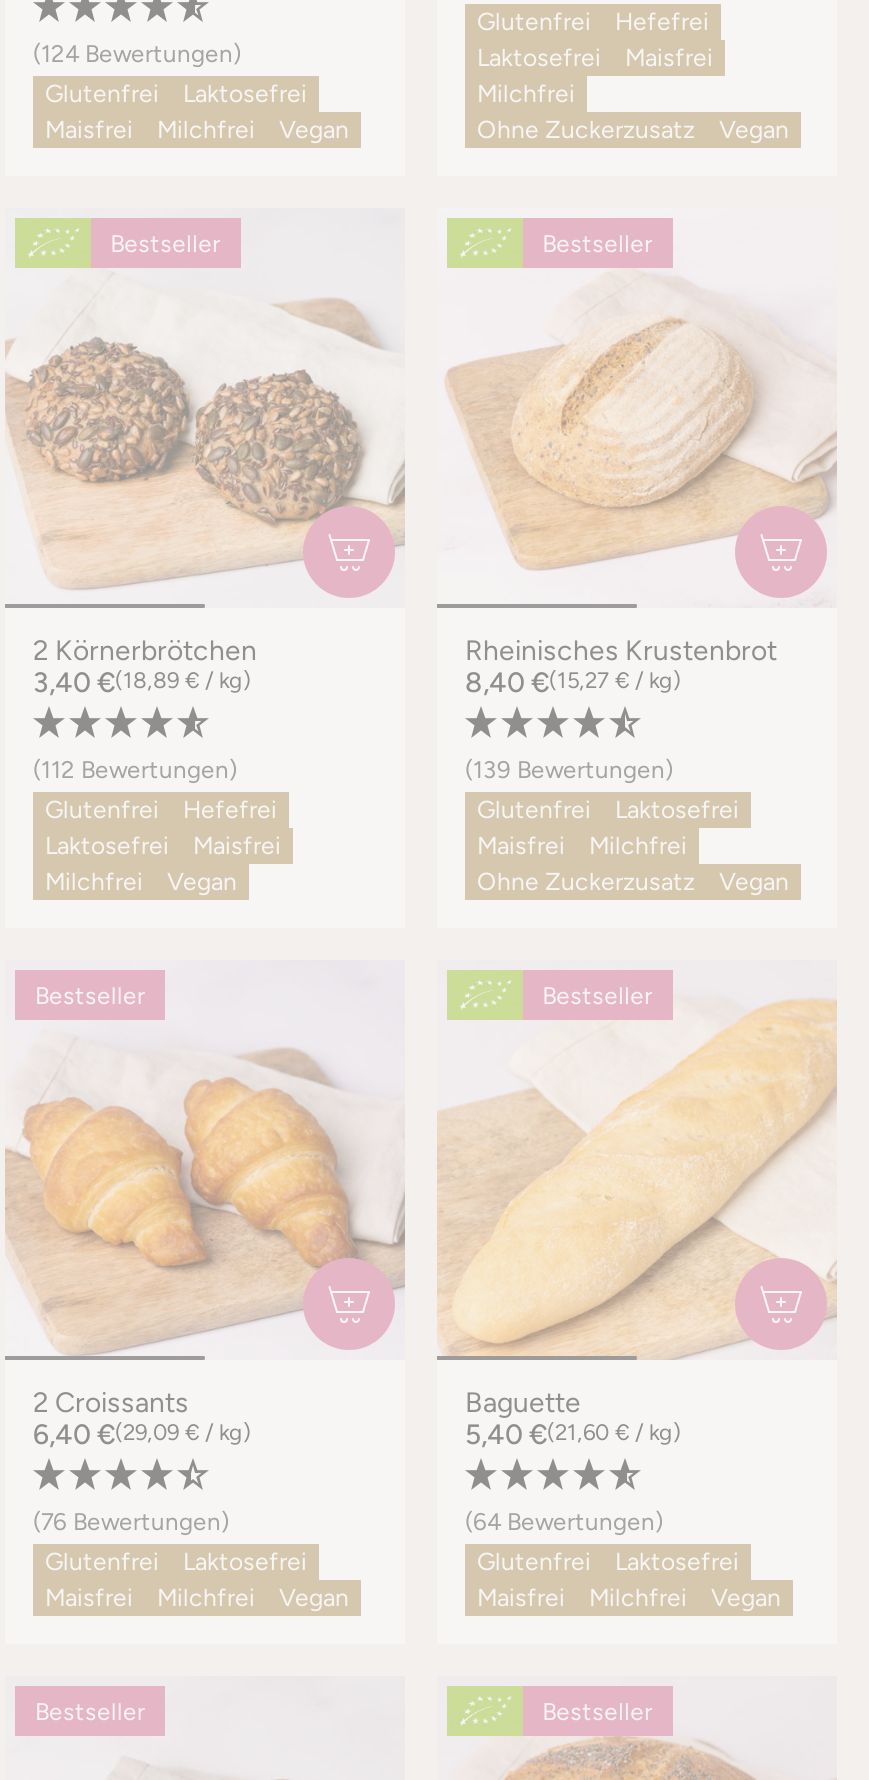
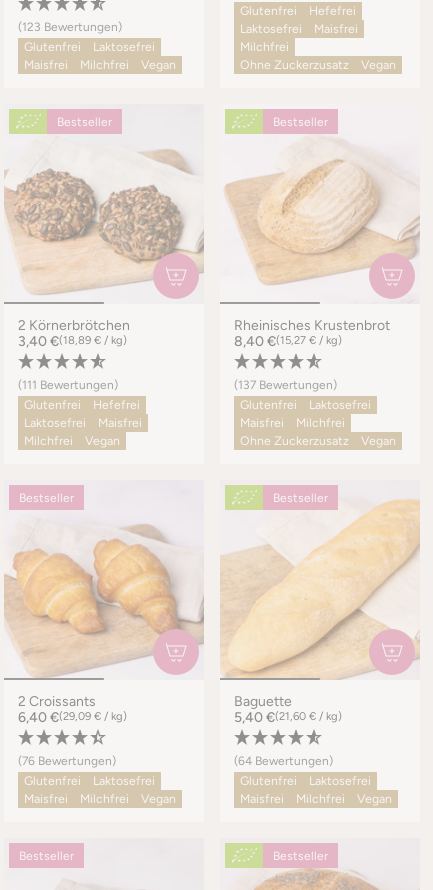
- (124 Bewertungen)
+ (123 Bewertungen)

- (112 Bewertungen)
+ (111 Bewertungen)

- (139 Bewertungen)
+ (137 Bewertungen)
